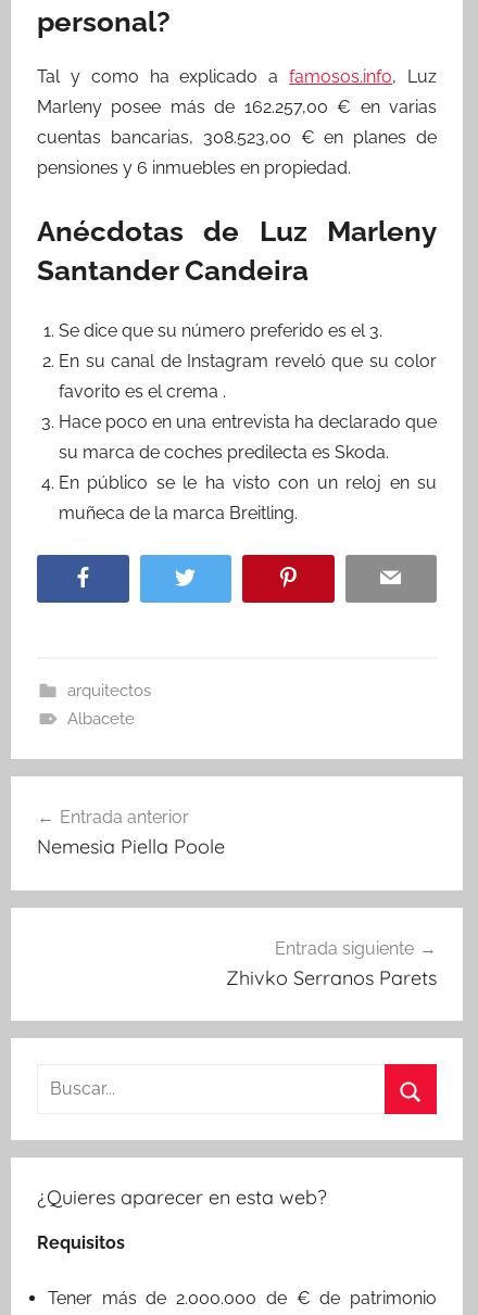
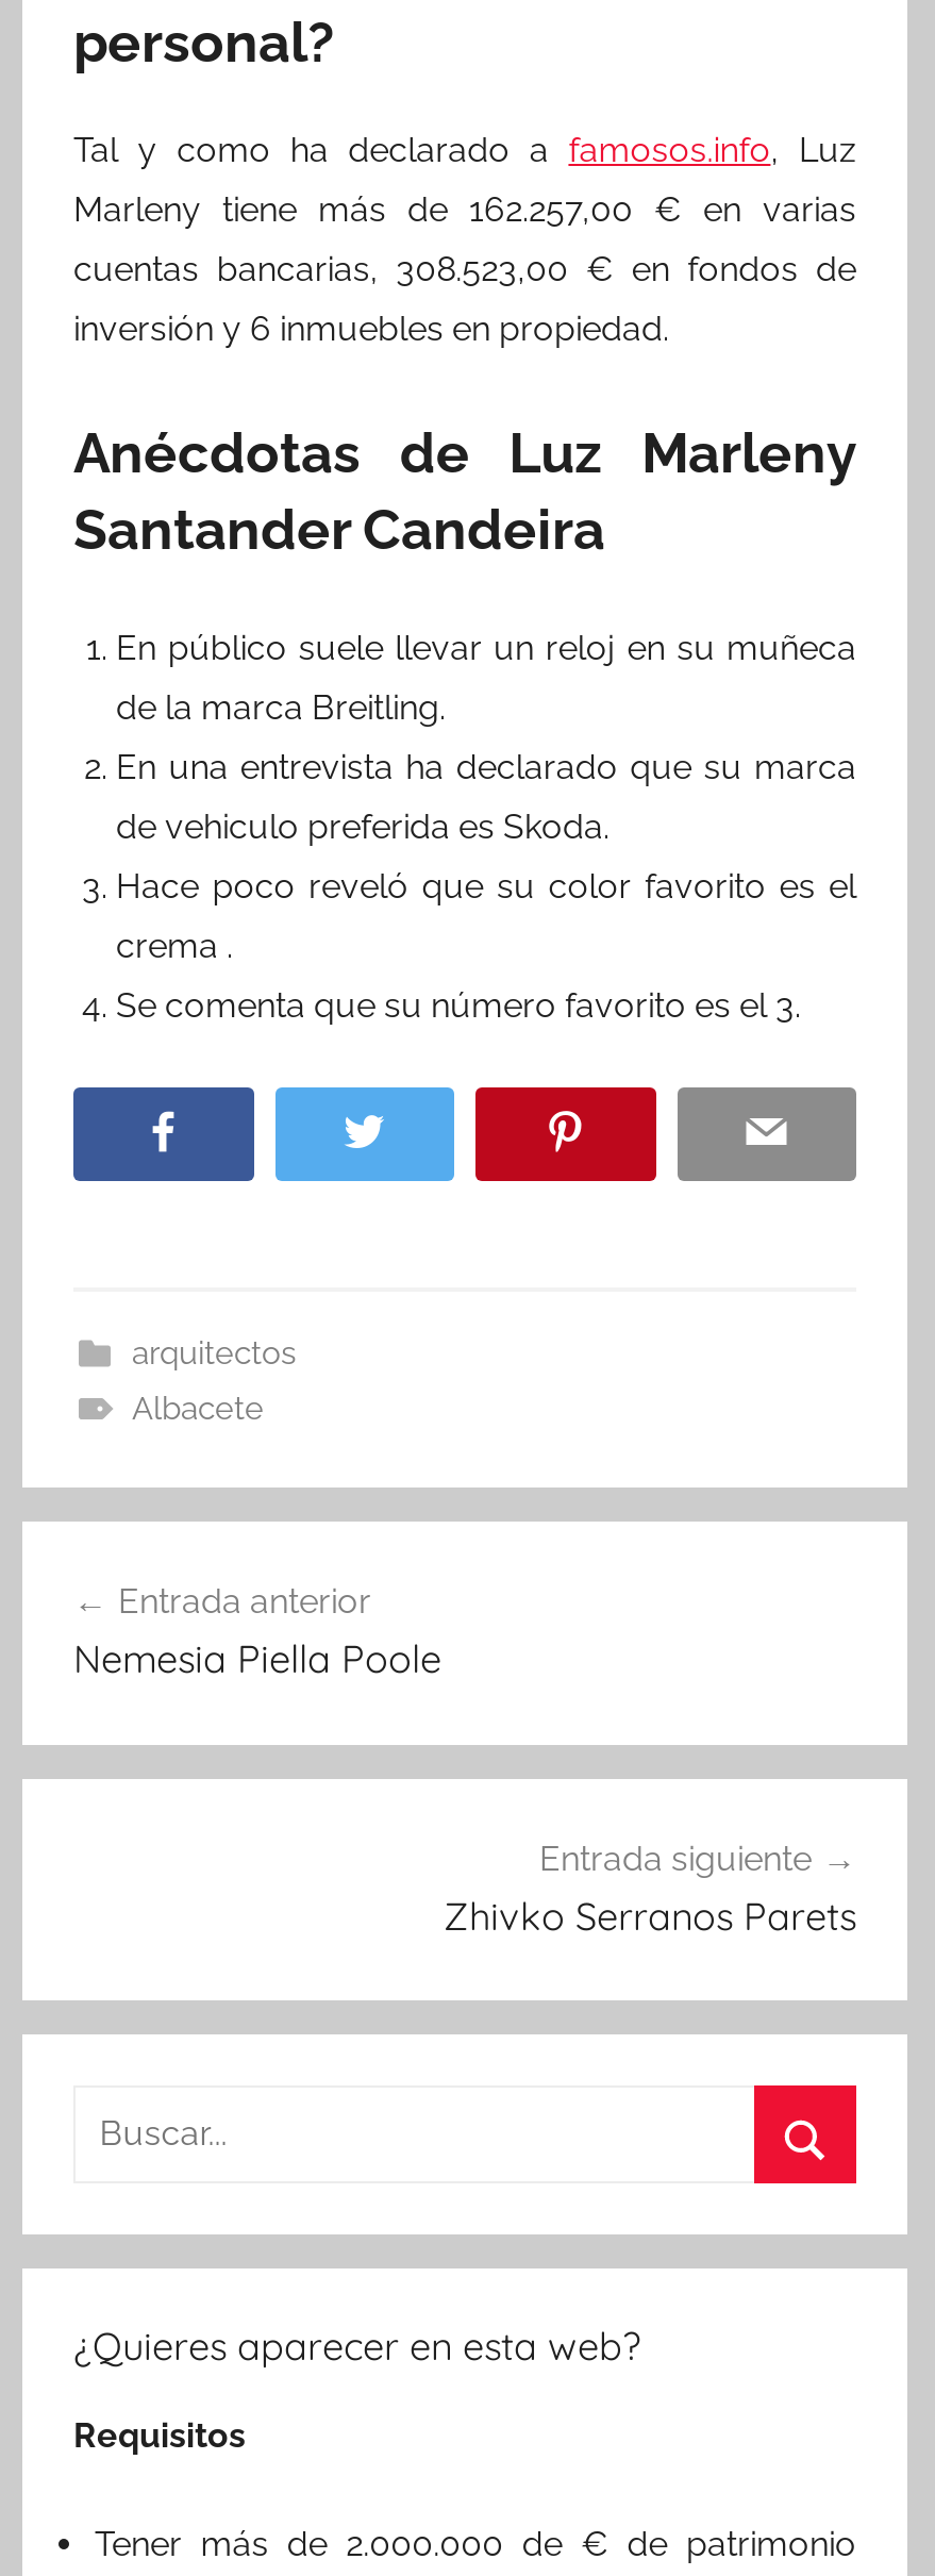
- Tal y como ha explicado a famosos.info, Luz
+ Tal y como ha declarado a famosos.info, Luz

- Marleny posee más de 162.257,00 € en varias
+ Marleny tiene más de 162.257,00 € en varias

- cuentas bancarias, 308.523,00 € en planes de
+ cuentas bancarias, 308.523,00 € en fondos de

- pensiones y 6 inmuebles en propiedad.
+ inversión y 6 inmuebles en propiedad.

- Se dice que su número preferido es el 3.
+ En público suele llevar un reloj en su muñeca

- En su canal de Instagram reveló que su color
+ de la marca Breitling.

- favorito es el crema .
+ En una entrevista ha declarado que su marca

- Hace poco en una entrevista ha declarado que
+ de vehiculo preferida es Skoda.

- su marca de coches predilecta es Skoda.
+ Hace poco reveló que su color favorito es el

- En público se le ha visto con un reloj en su
+ crema .

- muñeca de la marca Breitling.
+ Se comenta que su número favorito es el 3.
